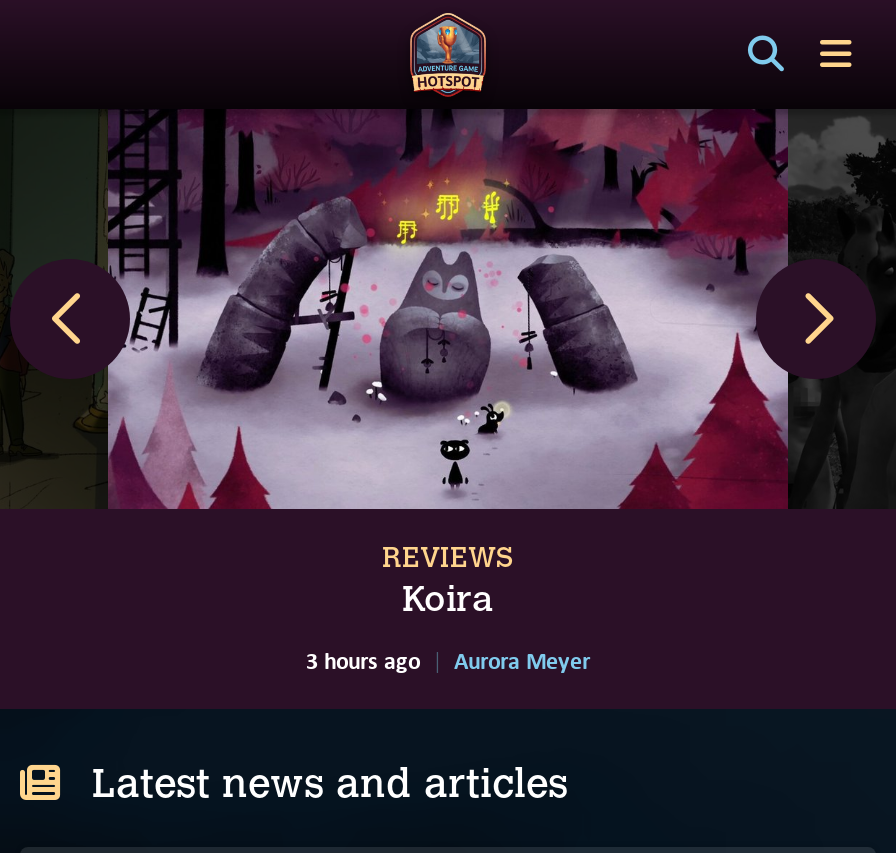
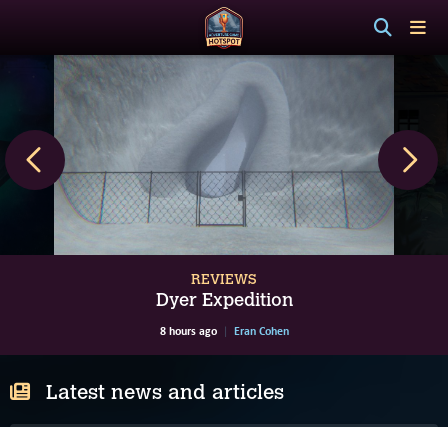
- [image]
- Koira
+ [image]
+ Dyer Expedition

- 3 hours ago
- Aurora Meyer
+ 8 hours ago
+ Eran Cohen
